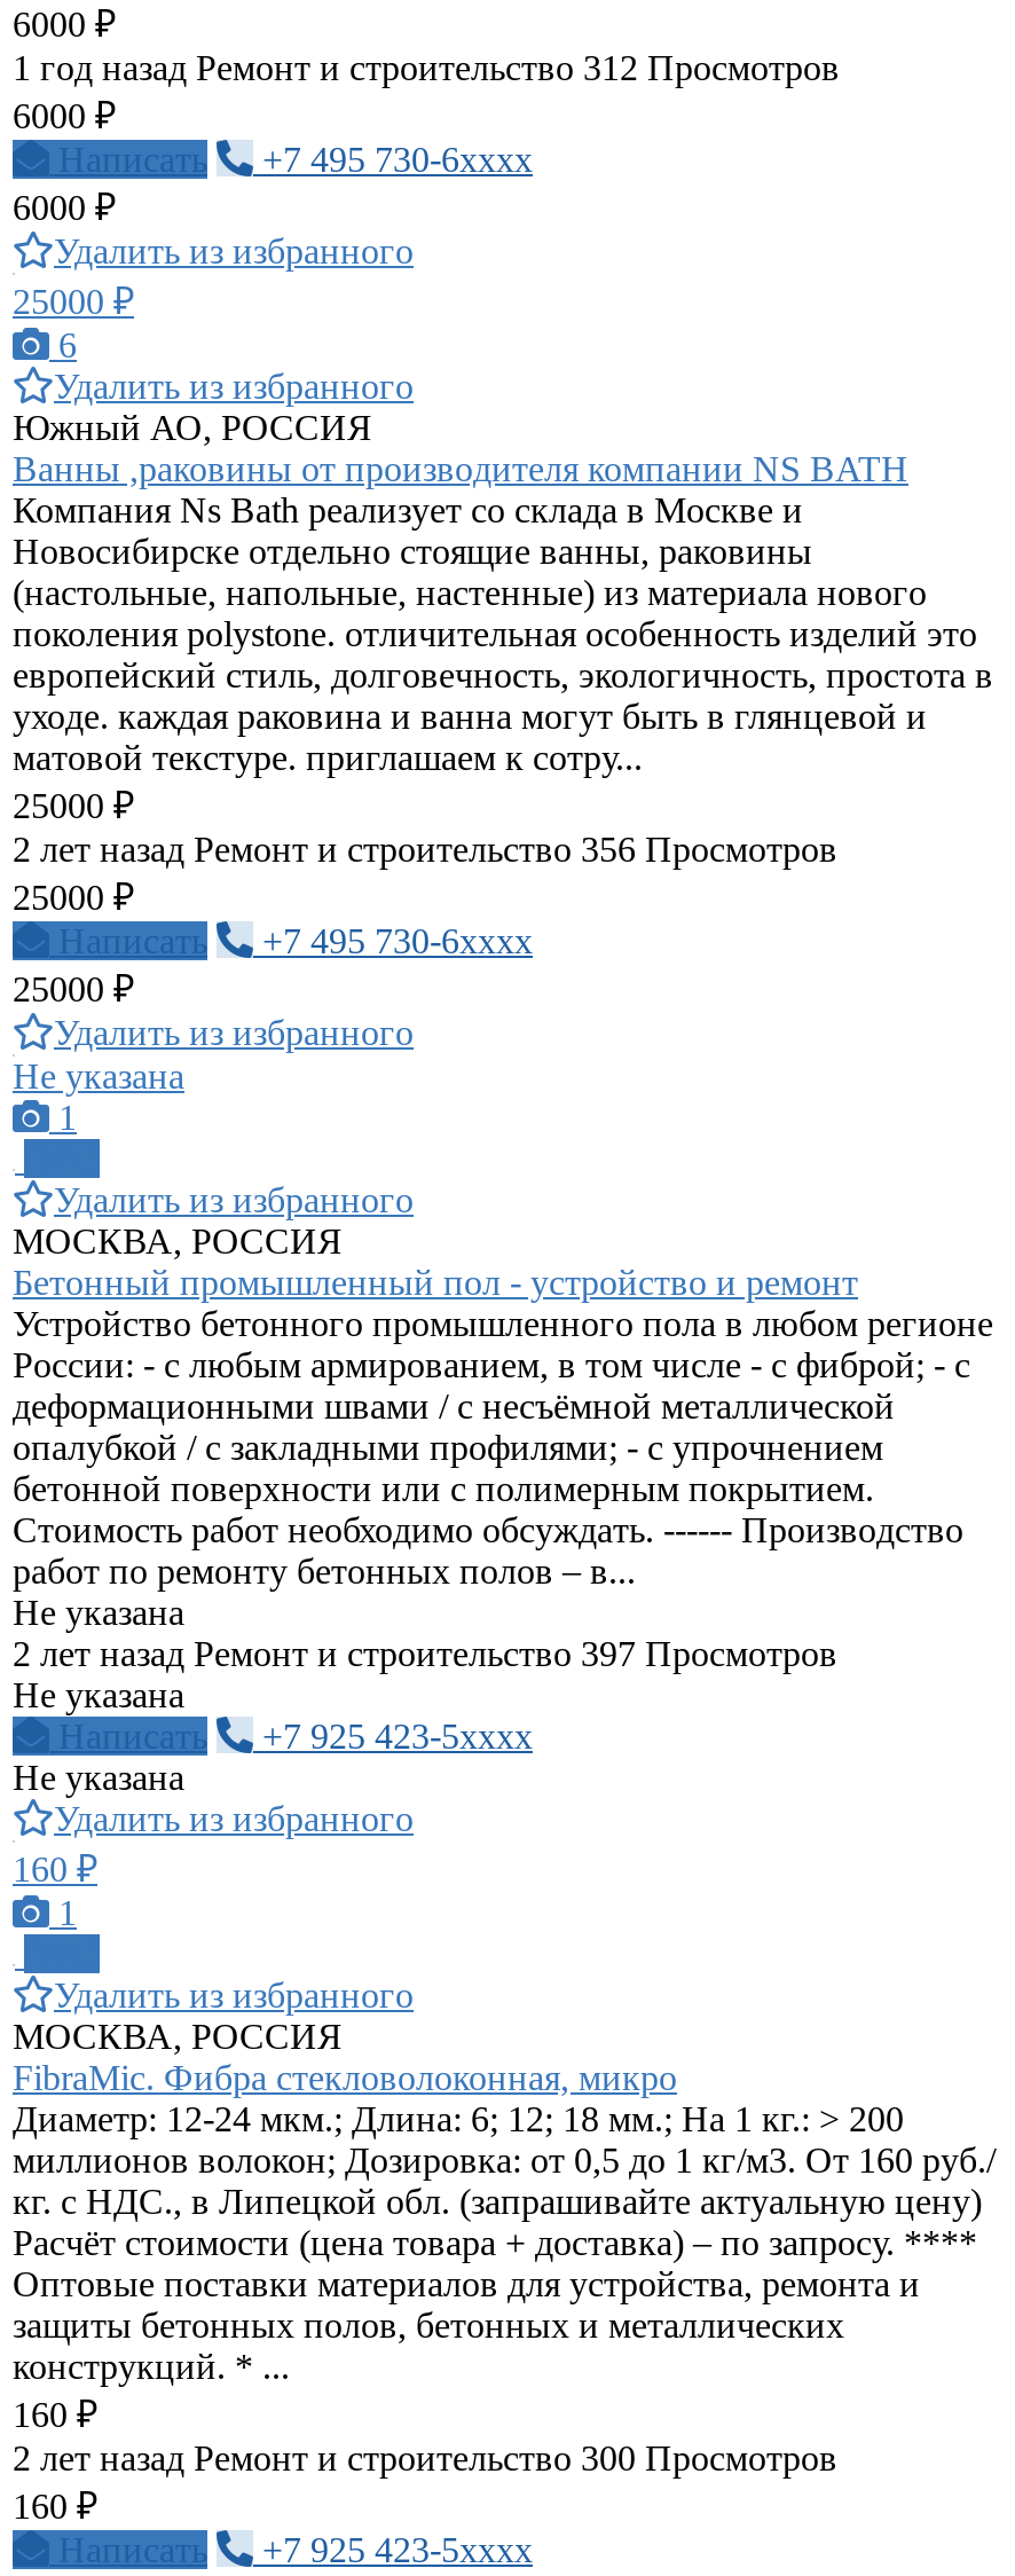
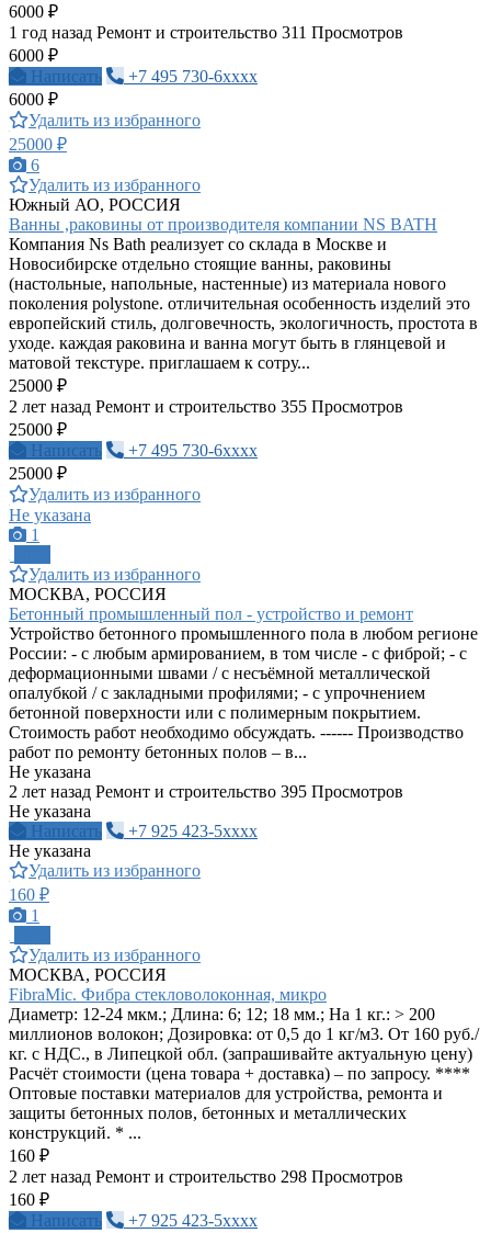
- 1 год назад Ремонт и строительство 312 Просмотров
+ 1 год назад Ремонт и строительство 311 Просмотров

- 2 лет назад Ремонт и строительство 356 Просмотров
+ 2 лет назад Ремонт и строительство 355 Просмотров

- 2 лет назад Ремонт и строительство 397 Просмотров
+ 2 лет назад Ремонт и строительство 395 Просмотров

- 2 лет назад Ремонт и строительство 300 Просмотров
+ 2 лет назад Ремонт и строительство 298 Просмотров
